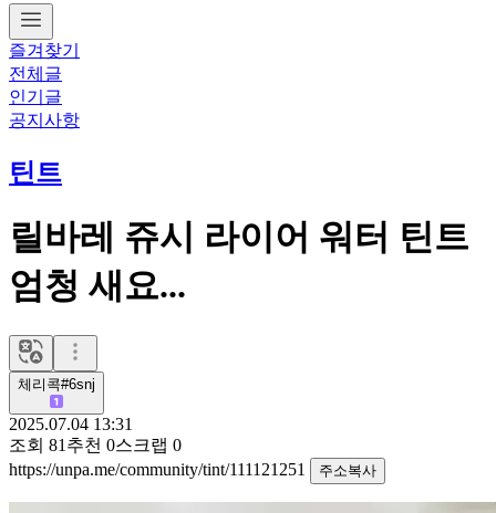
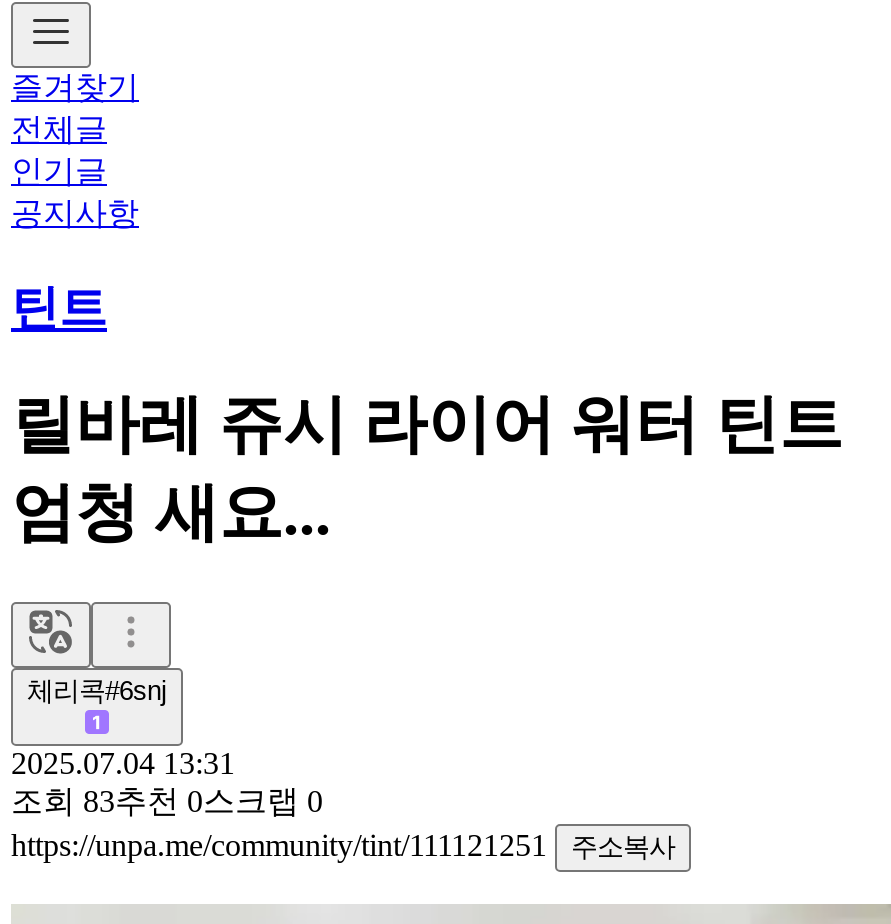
- 조회 81추천 0스크랩 0
+ 조회 83추천 0스크랩 0
